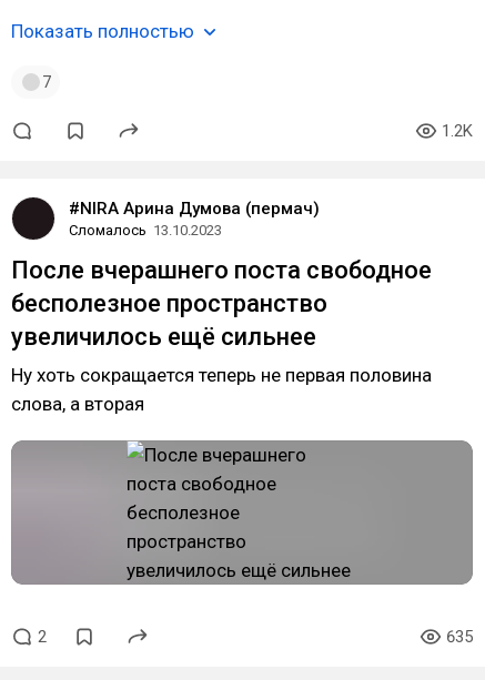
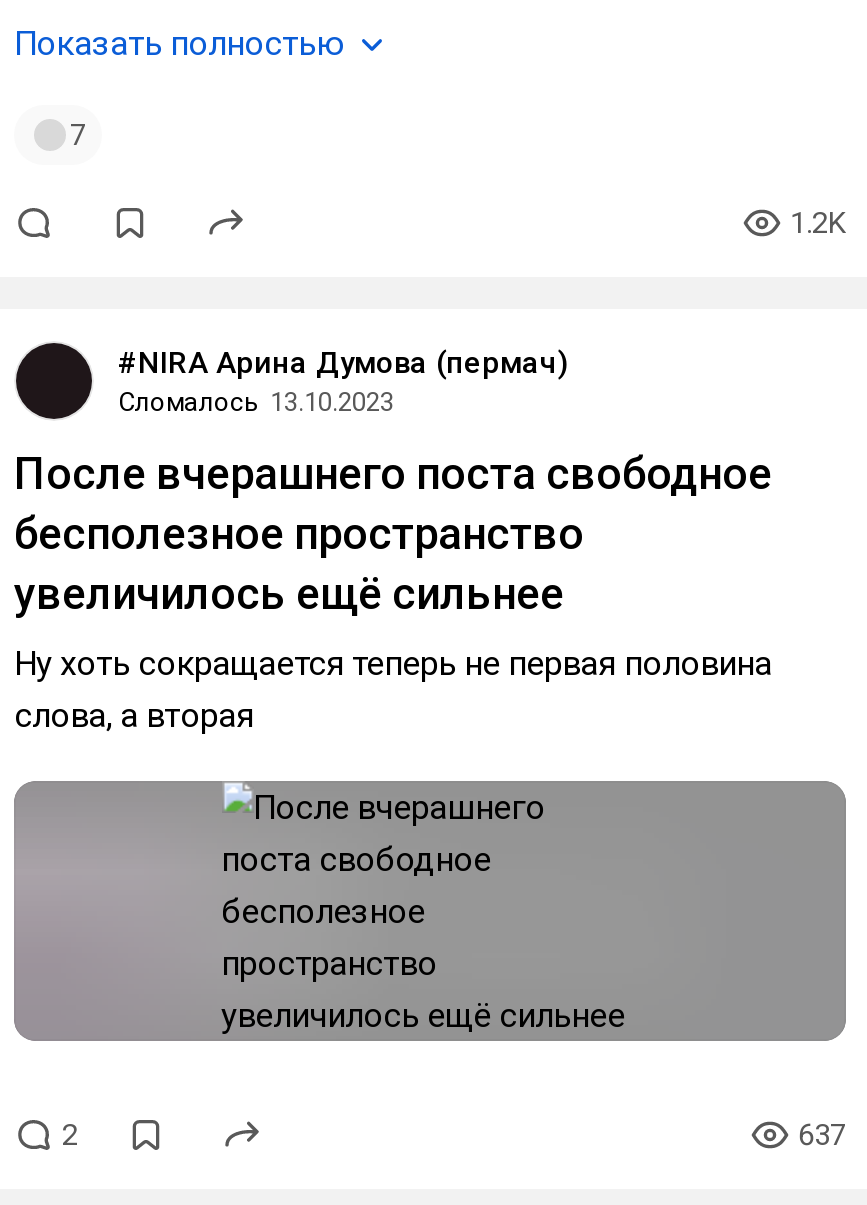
- 635
+ 637
